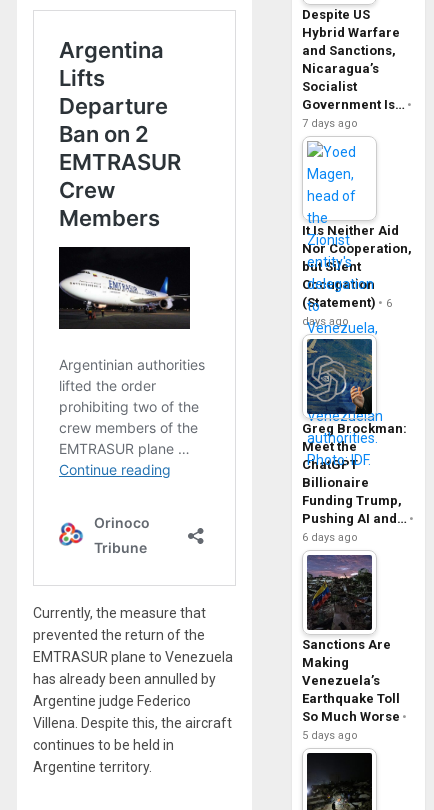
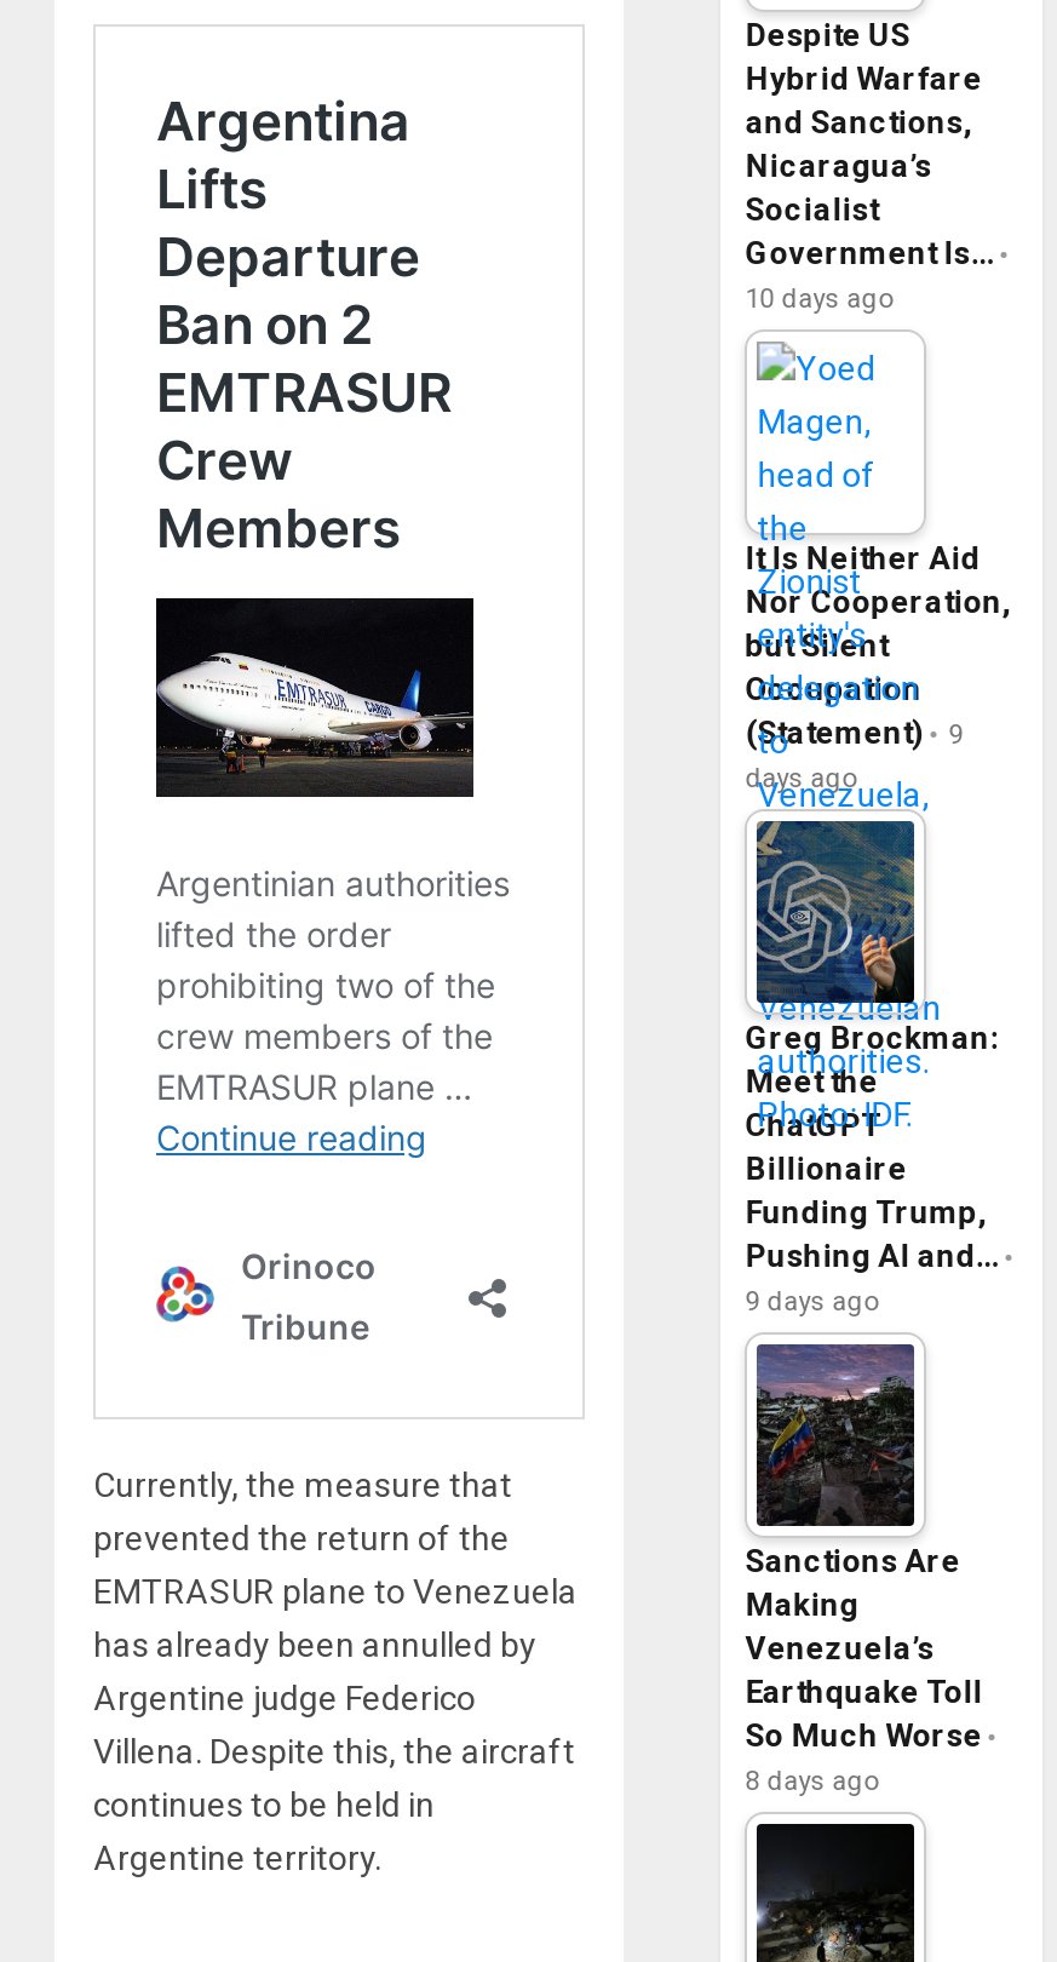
- 7 days ago
+ 10 days ago

- (Statement) 6
+ (Statement) 9

- 6 days ago
+ 9 days ago

- 5 days ago
+ 8 days ago
